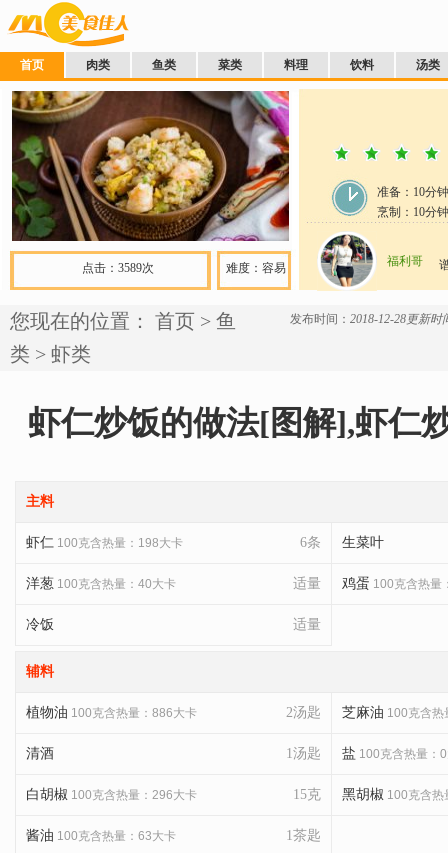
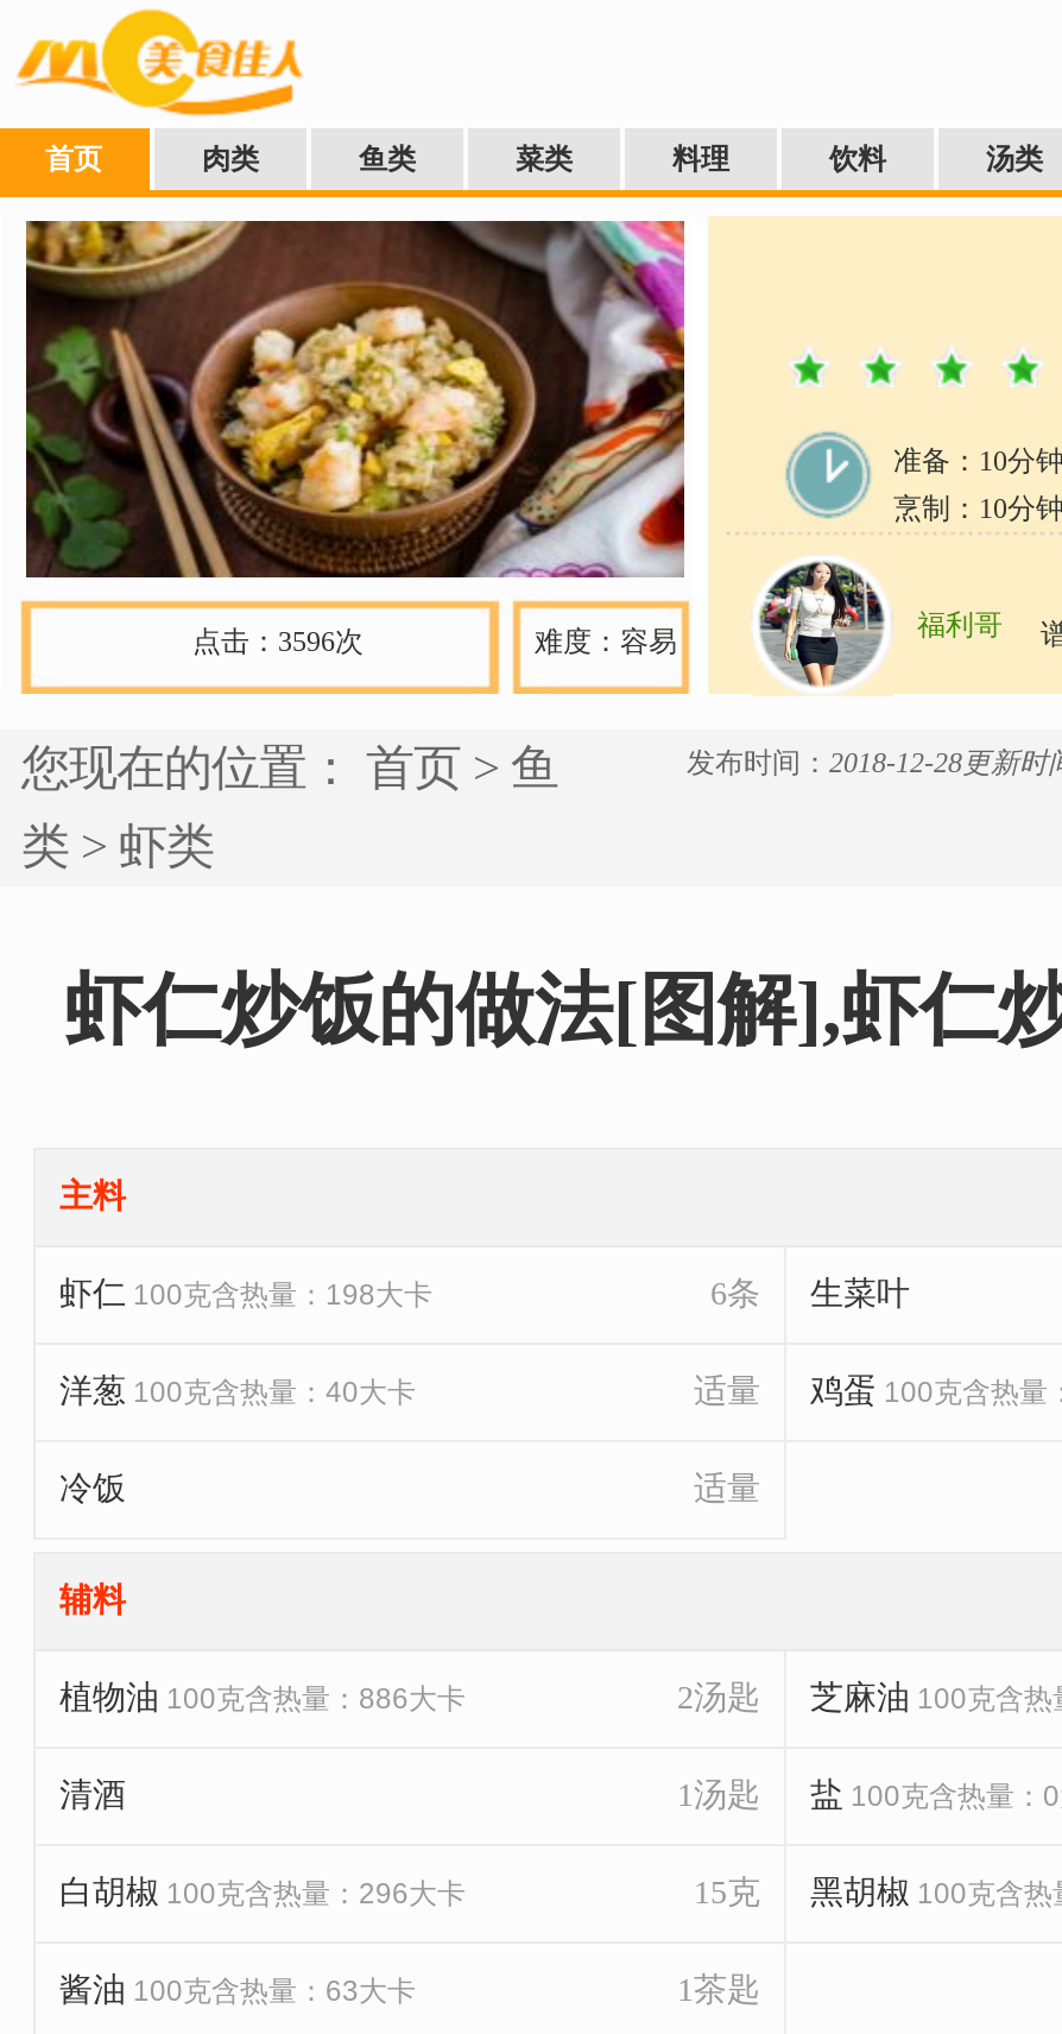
- 点击：3589次
+ 点击：3596次
